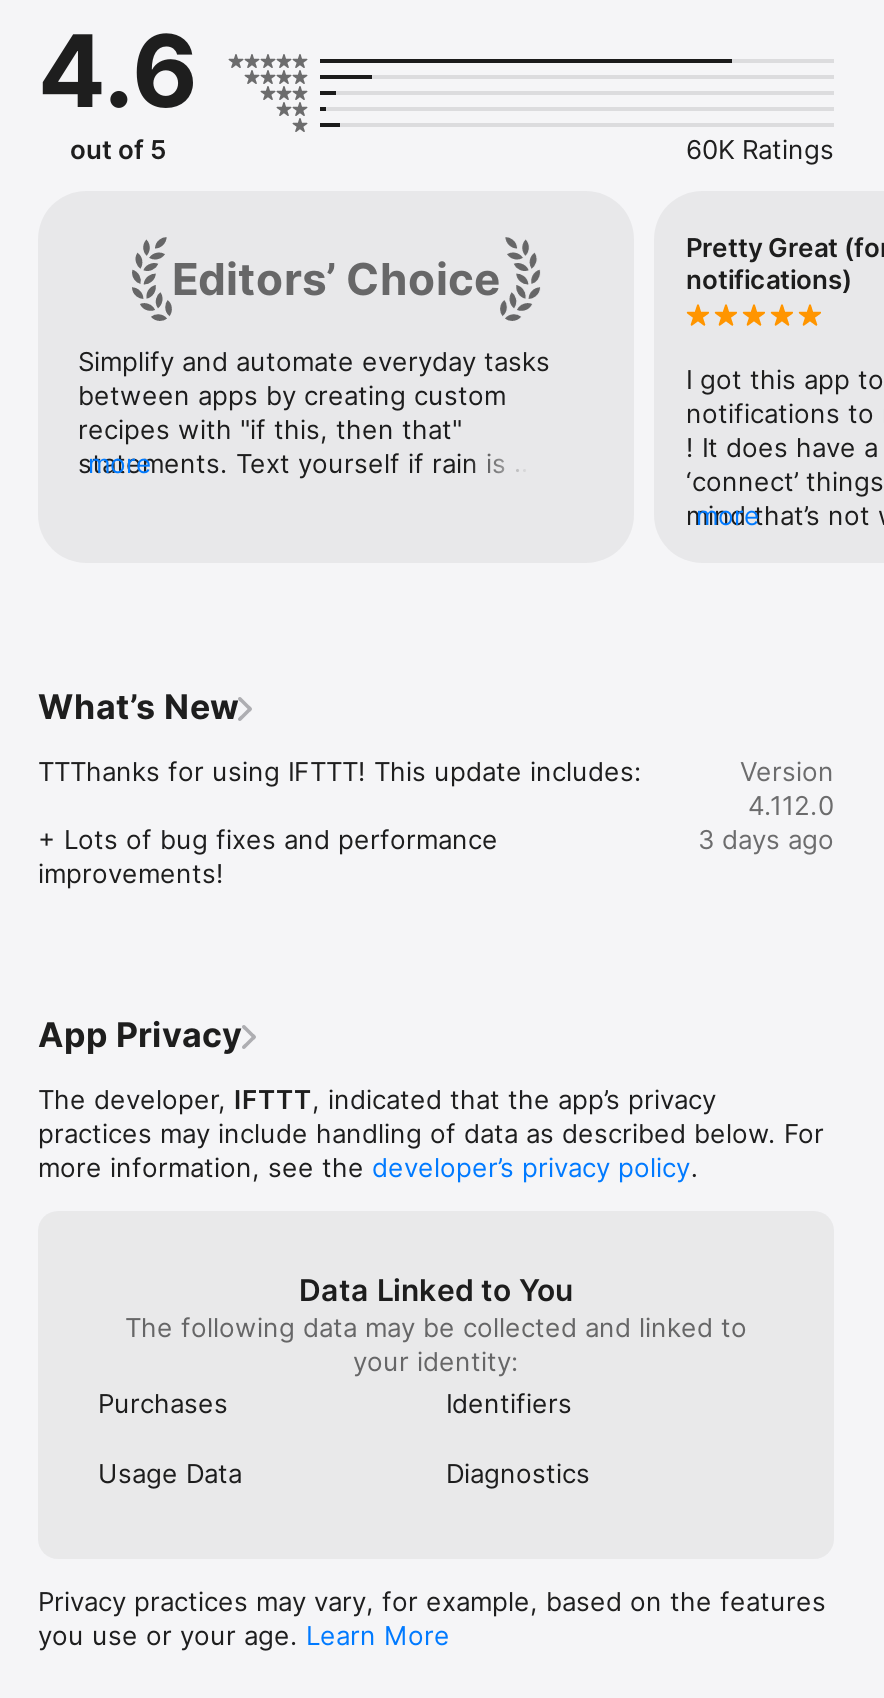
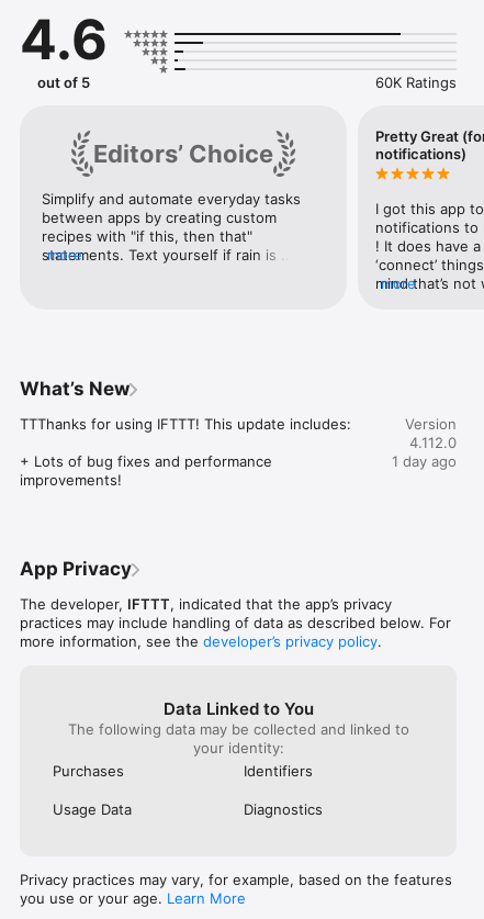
- 3 days ago
+ 1 day ago
